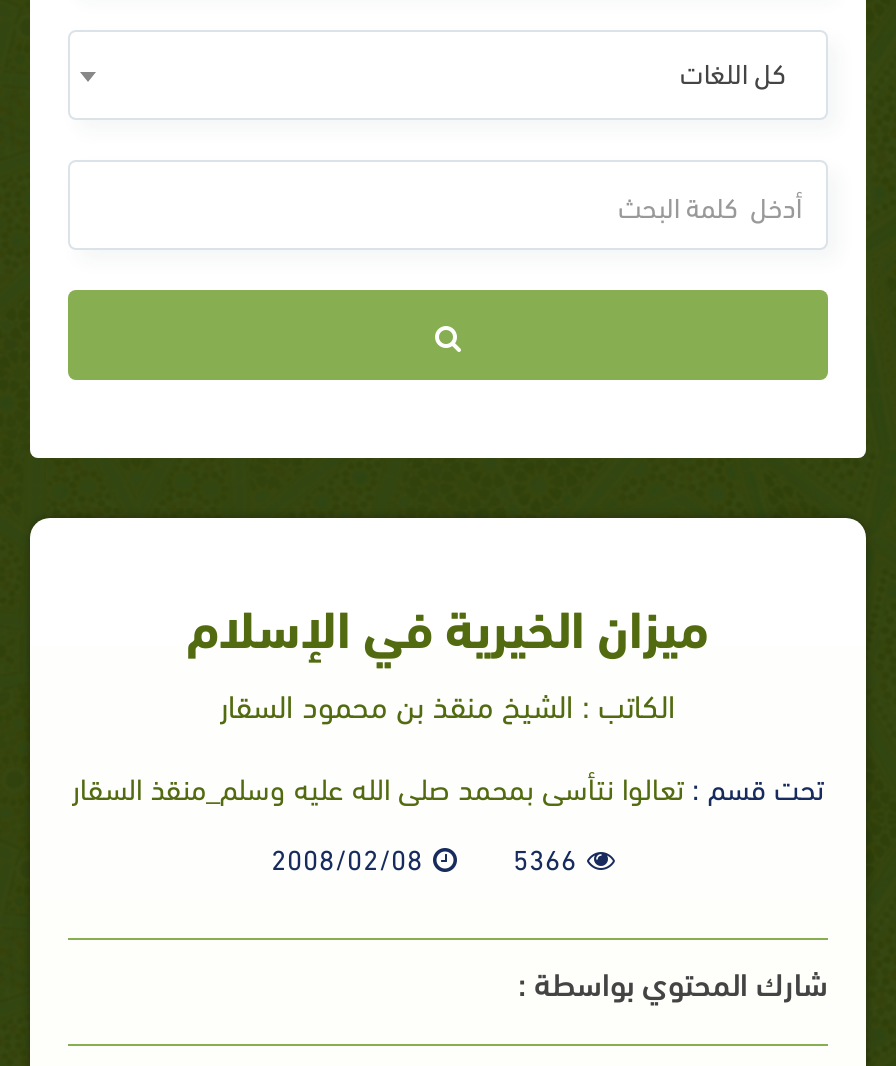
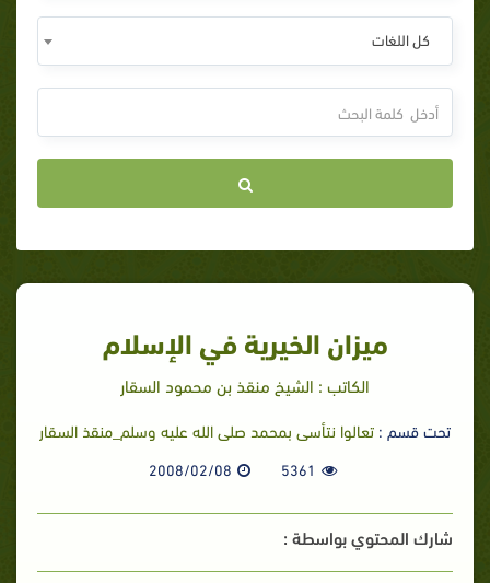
- 5366
+ 5361
